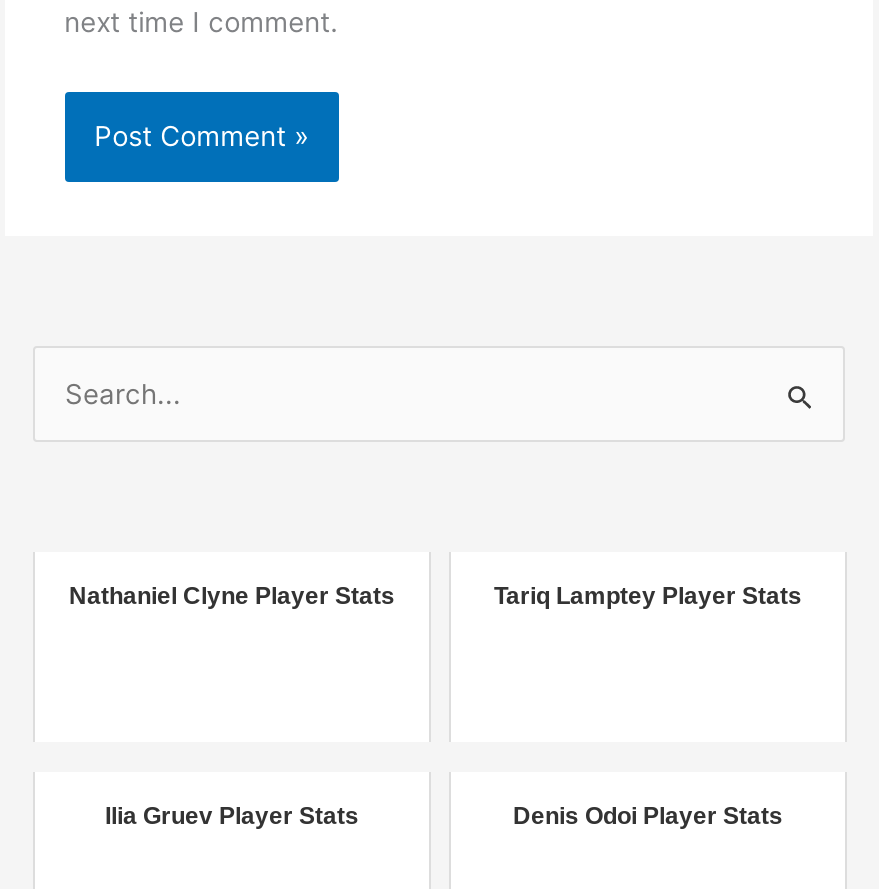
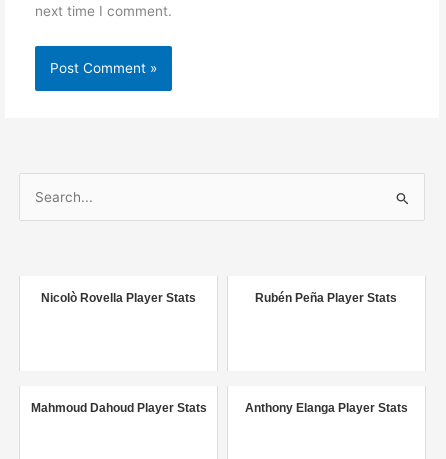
- Nathaniel Clyne Player Stats
+ Nicolò Rovella Player Stats

- Tariq Lamptey Player Stats
+ Rubén Peña Player Stats

- Ilia Gruev Player Stats
+ Mahmoud Dahoud Player Stats

- Denis Odoi Player Stats
+ Anthony Elanga Player Stats
